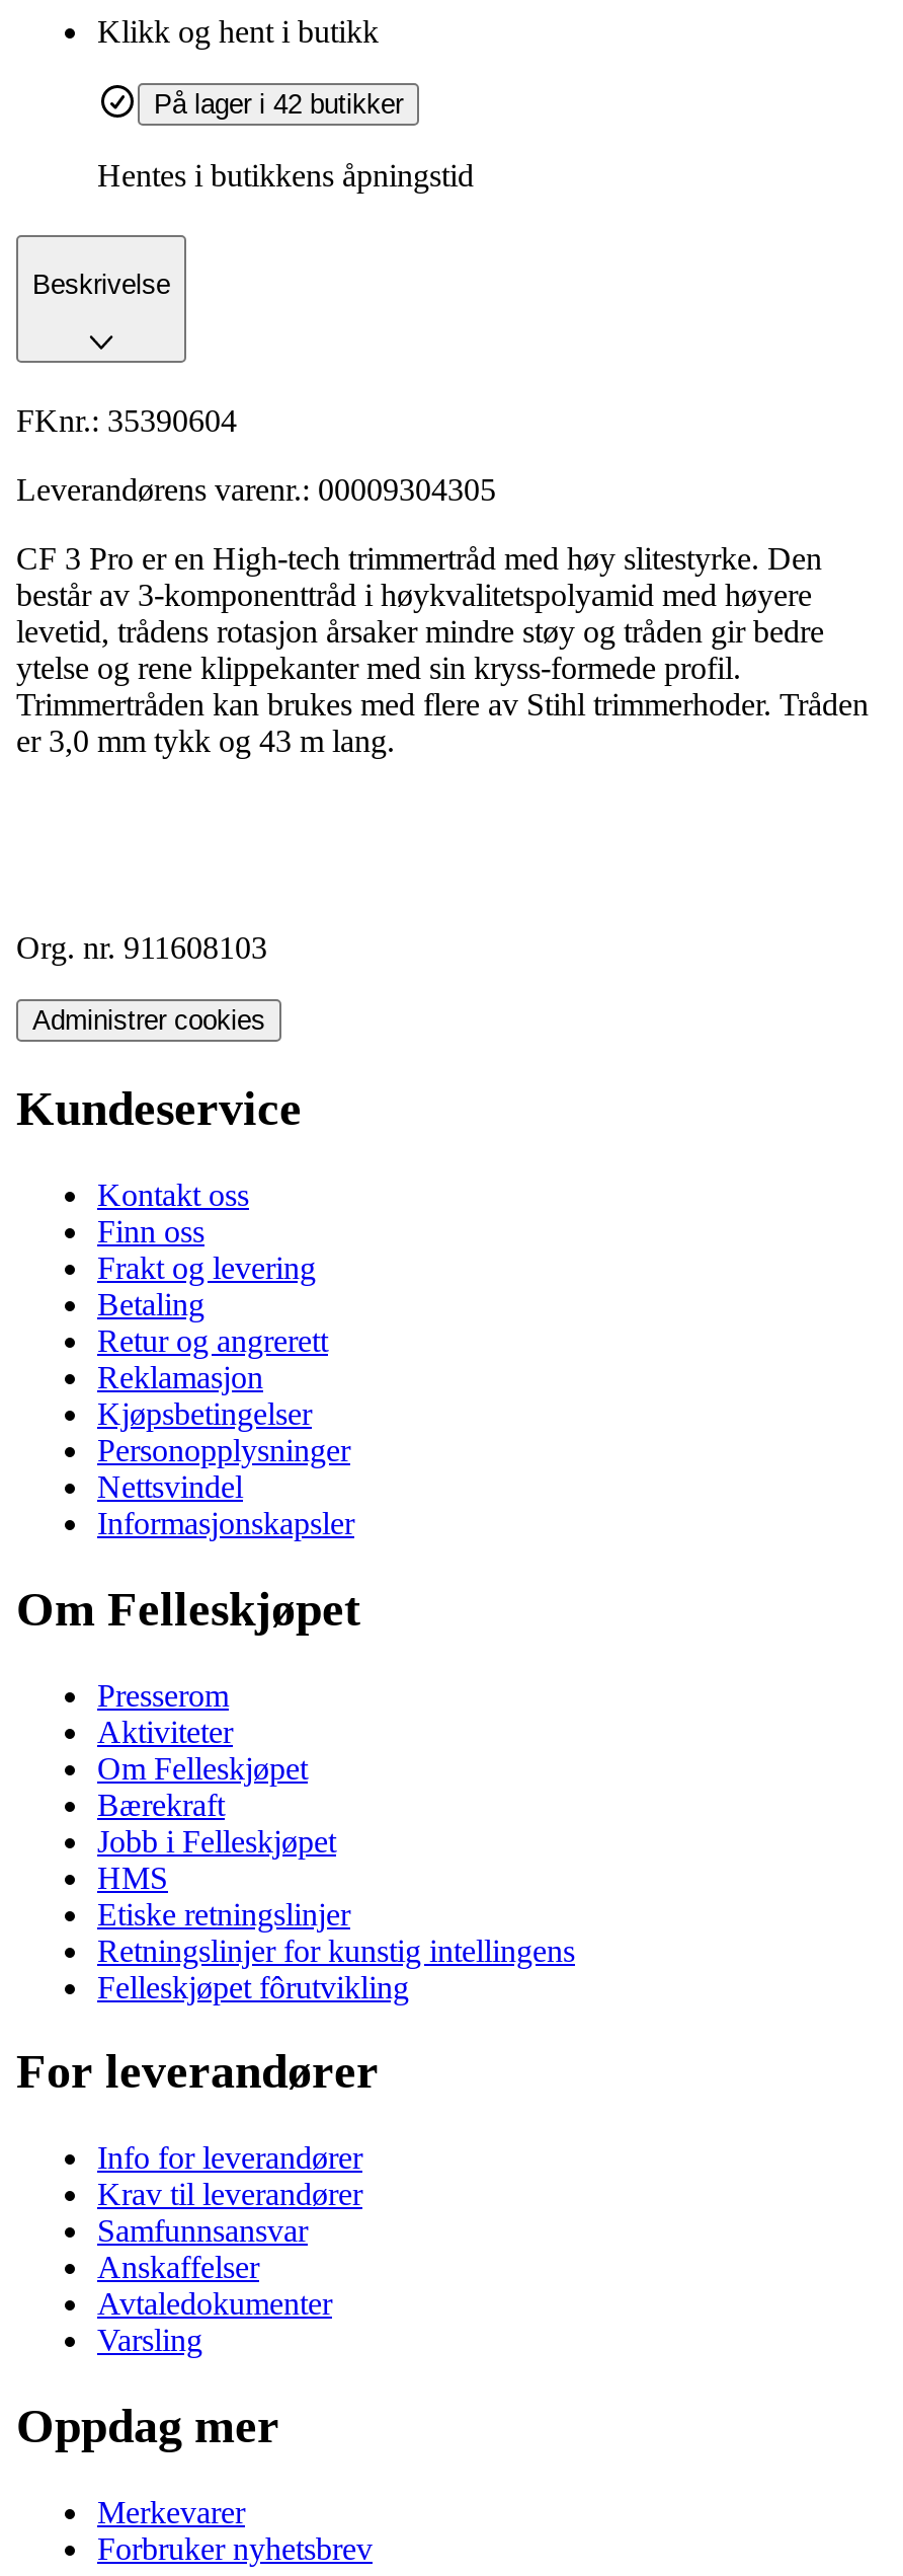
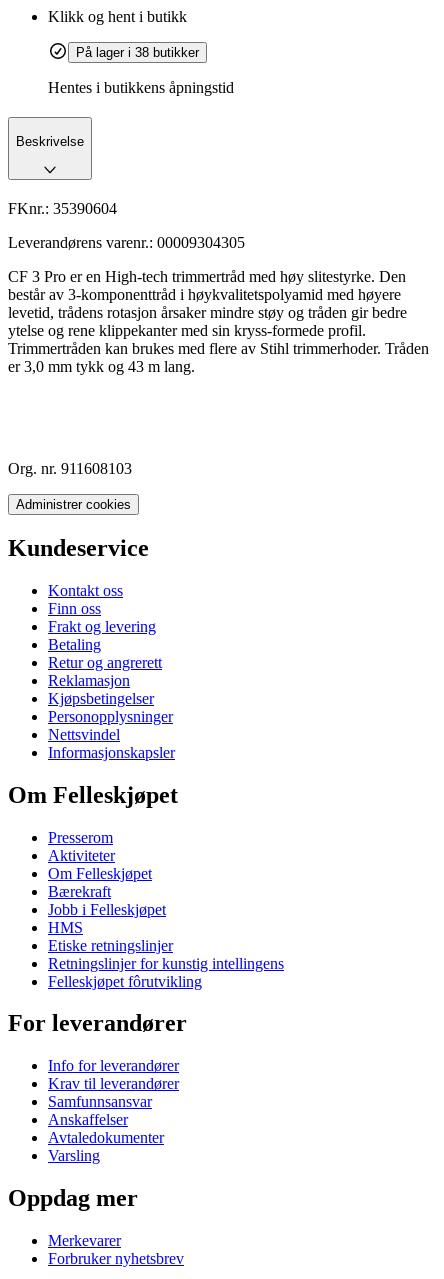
- På lager i 42 butikker
+ På lager i 38 butikker
